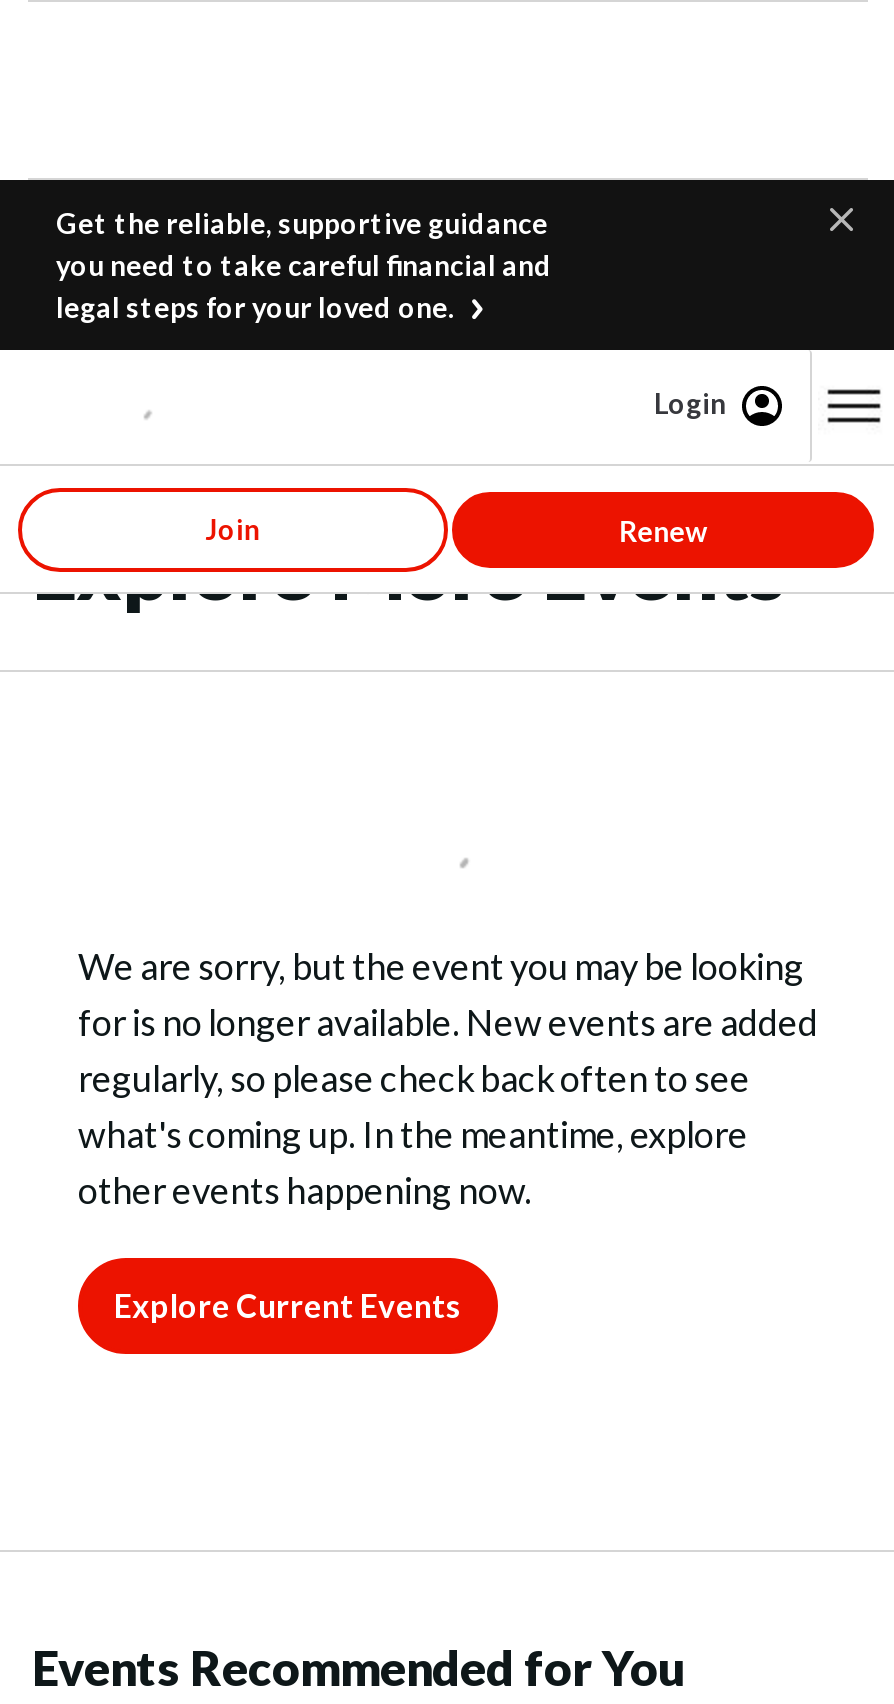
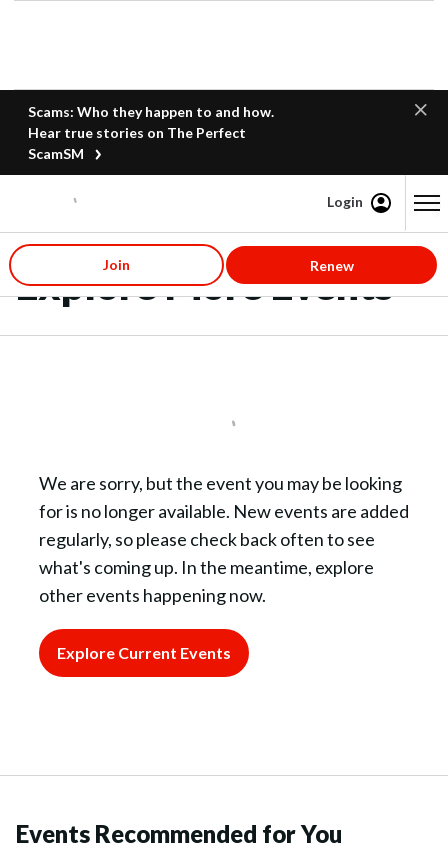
- Get the reliable, supportive guidance
- you need to take careful financial and
- legal steps for your loved one.
+ Scams: Who they happen to and how.
+ Hear true stories on The Perfect
+ ScamSM
